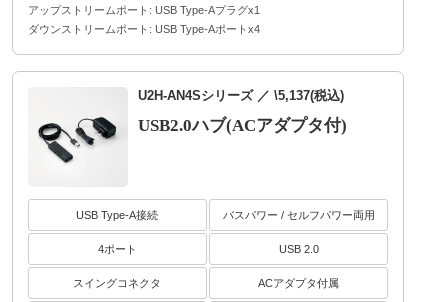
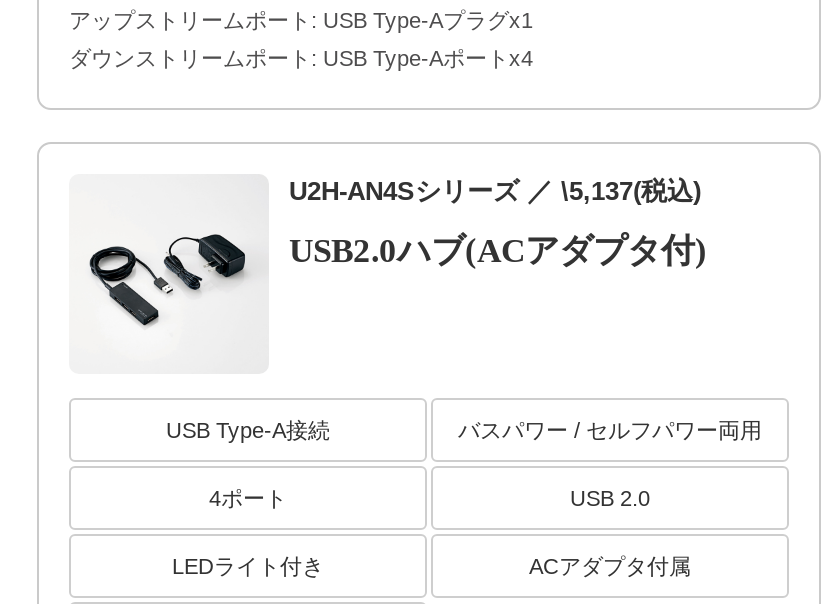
- スイングコネクタ
+ LEDライト付き
